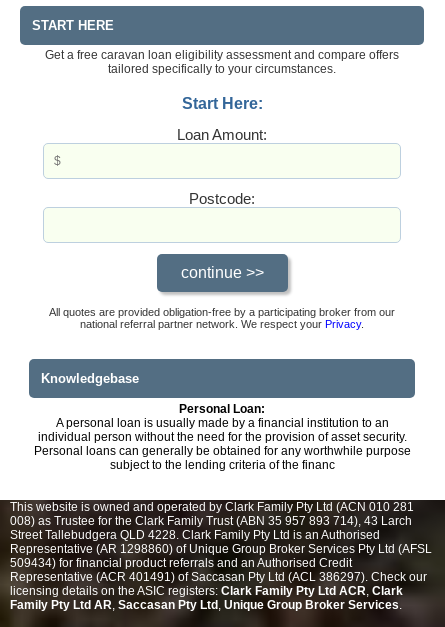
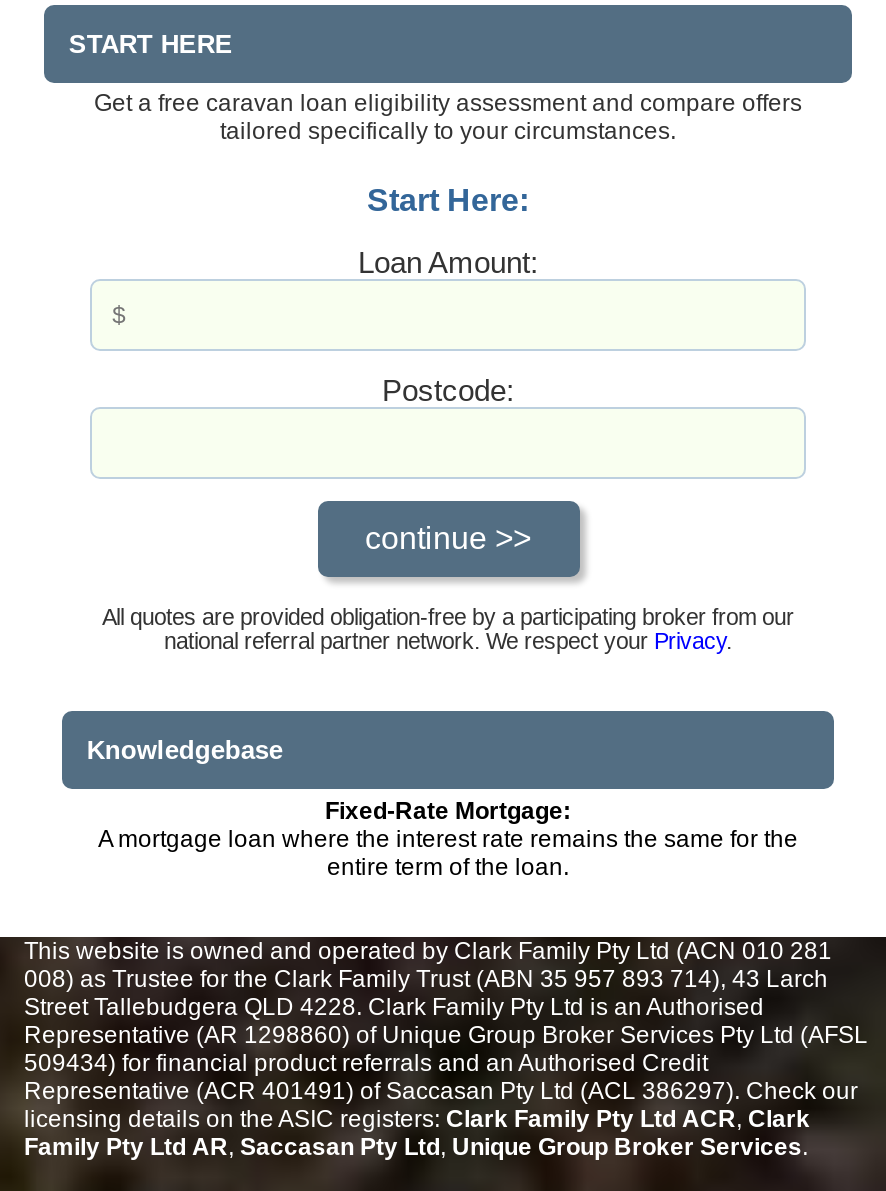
- Personal Loan:
- A personal loan is usually made by a financial institution to an
- individual person without the need for the provision of asset security.
- Personal loans can generally be obtained for any worthwhile purpose
- subject to the lending criteria of the financ
+ Fixed-Rate Mortgage:
+ A mortgage loan where the interest rate remains the same for the
+ entire term of the loan.
